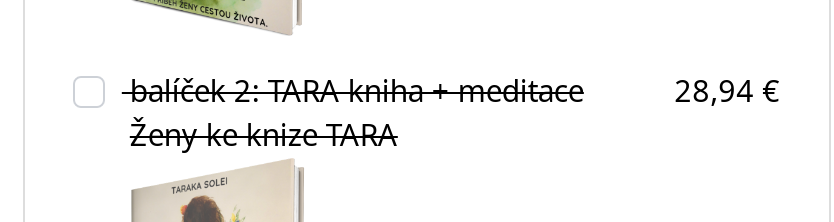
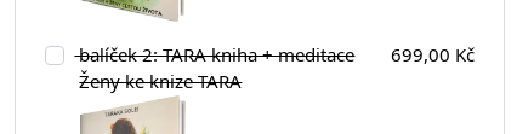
- 28,94 €
+ 699,00 Kč
